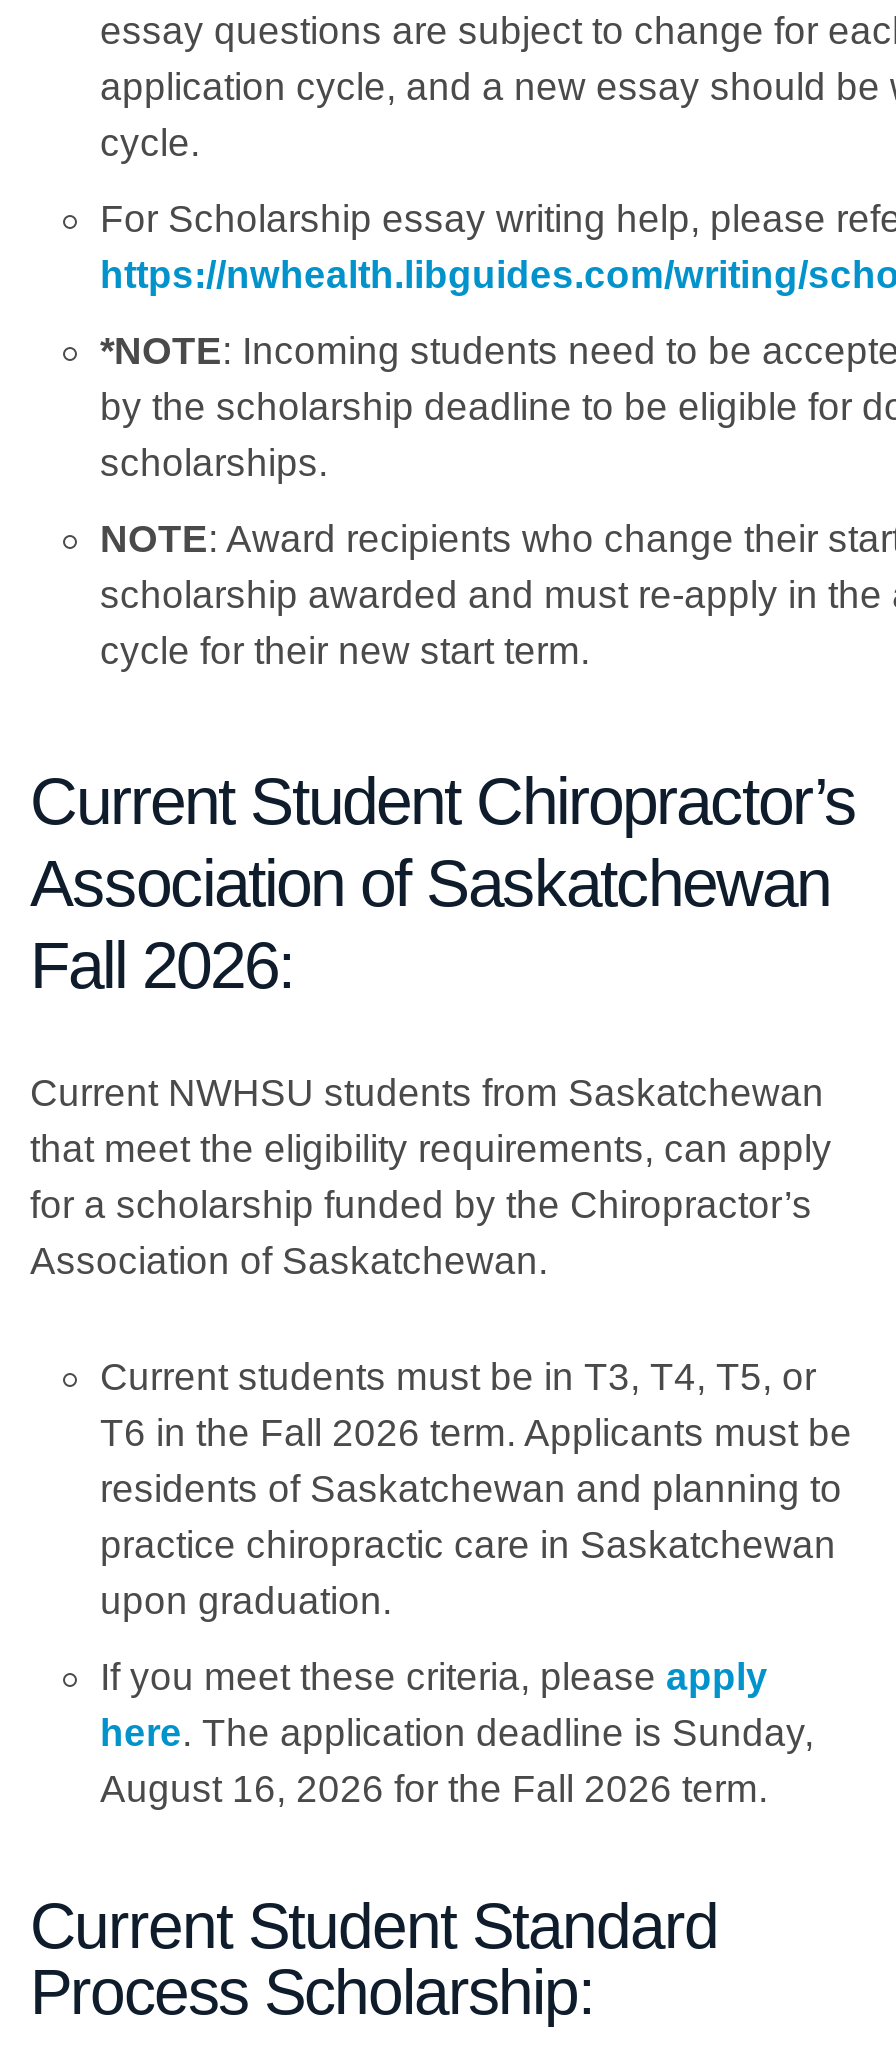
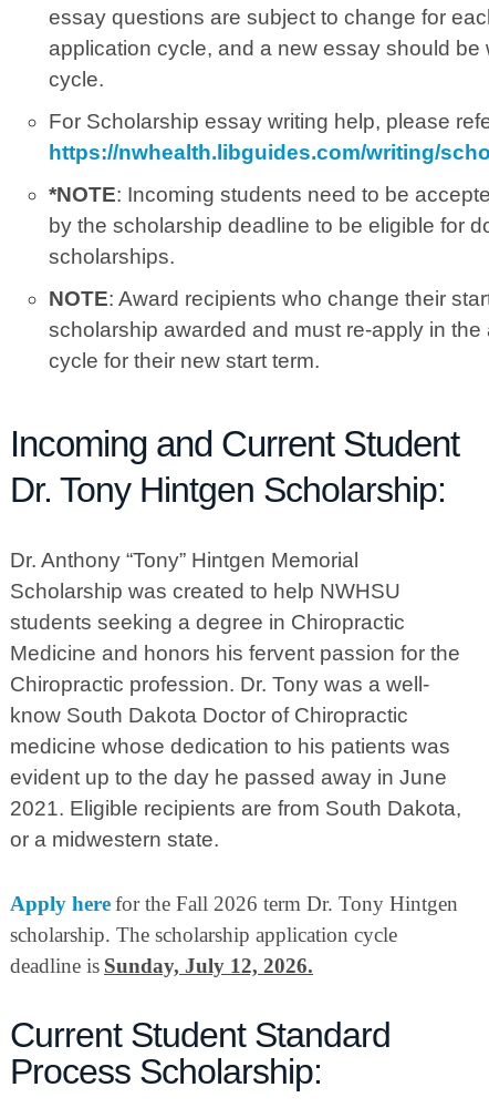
- Current Student Chiropractor’s
- Association of Saskatchewan
- Fall 2026:
- Current NWHSU students from Saskatchewan
- that meet the eligibility requirements, can apply
- for a scholarship funded by the Chiropractor’s
- Association of Saskatchewan.
- Current students must be in T3, T4, T5, or
- T6 in the Fall 2026 term. Applicants must be
- residents of Saskatchewan and planning to
- practice chiropractic care in Saskatchewan
- upon graduation.
- If you meet these criteria, please apply
- here. The application deadline is Sunday,
- August 16, 2026 for the Fall 2026 term.
+ Incoming and Current Student
+ Dr. Tony Hintgen Scholarship:
+ Dr. Anthony “Tony” Hintgen Memorial
+ Scholarship was created to help NWHSU
+ students seeking a degree in Chiropractic
+ Medicine and honors his fervent passion for the
+ Chiropractic profession. Dr. Tony was a well-
+ know South Dakota Doctor of Chiropractic
+ medicine whose dedication to his patients was
+ evident up to the day he passed away in June
+ 2021. Eligible recipients are from South Dakota,
+ or a midwestern state.
+ Apply here for the Fall 2026 term Dr. Tony Hintgen
+ scholarship. The scholarship application cycle
+ deadline is Sunday, July 12, 2026.
